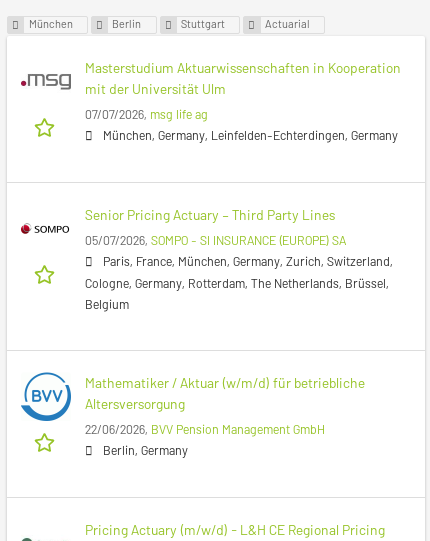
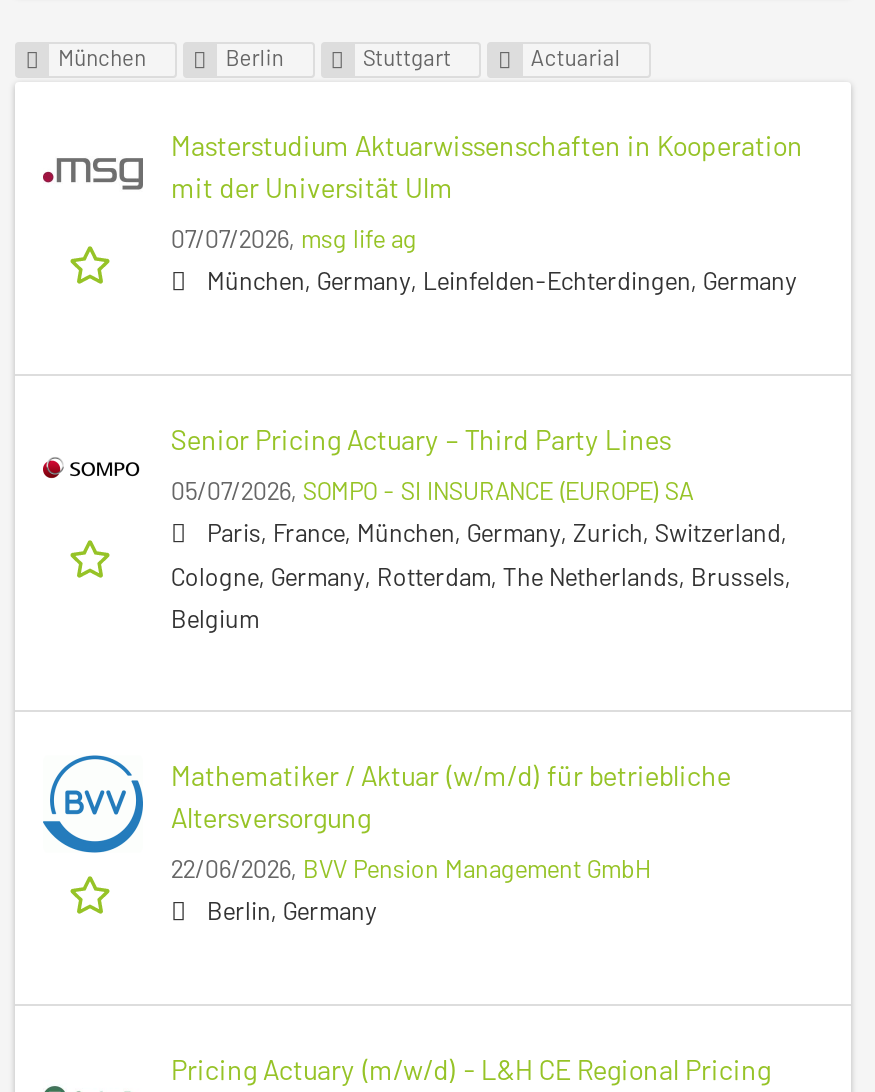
- Cologne, Germany, Rotterdam, The Netherlands, Brüssel,
+ Cologne, Germany, Rotterdam, The Netherlands, Brussels,
